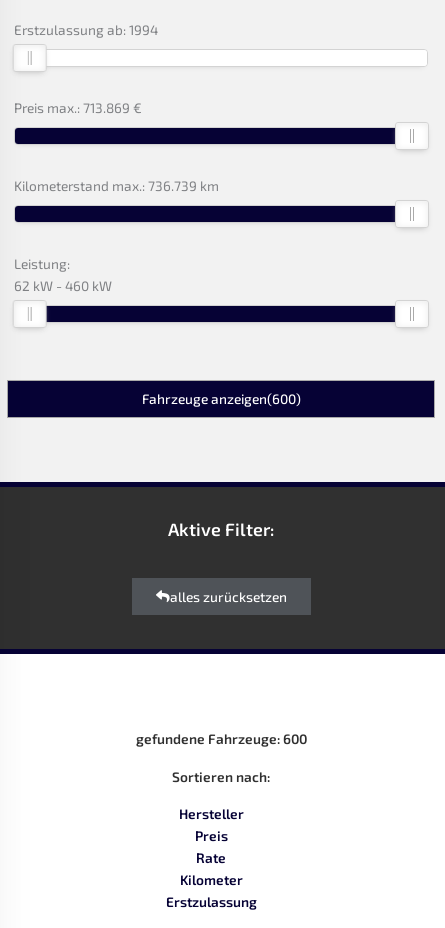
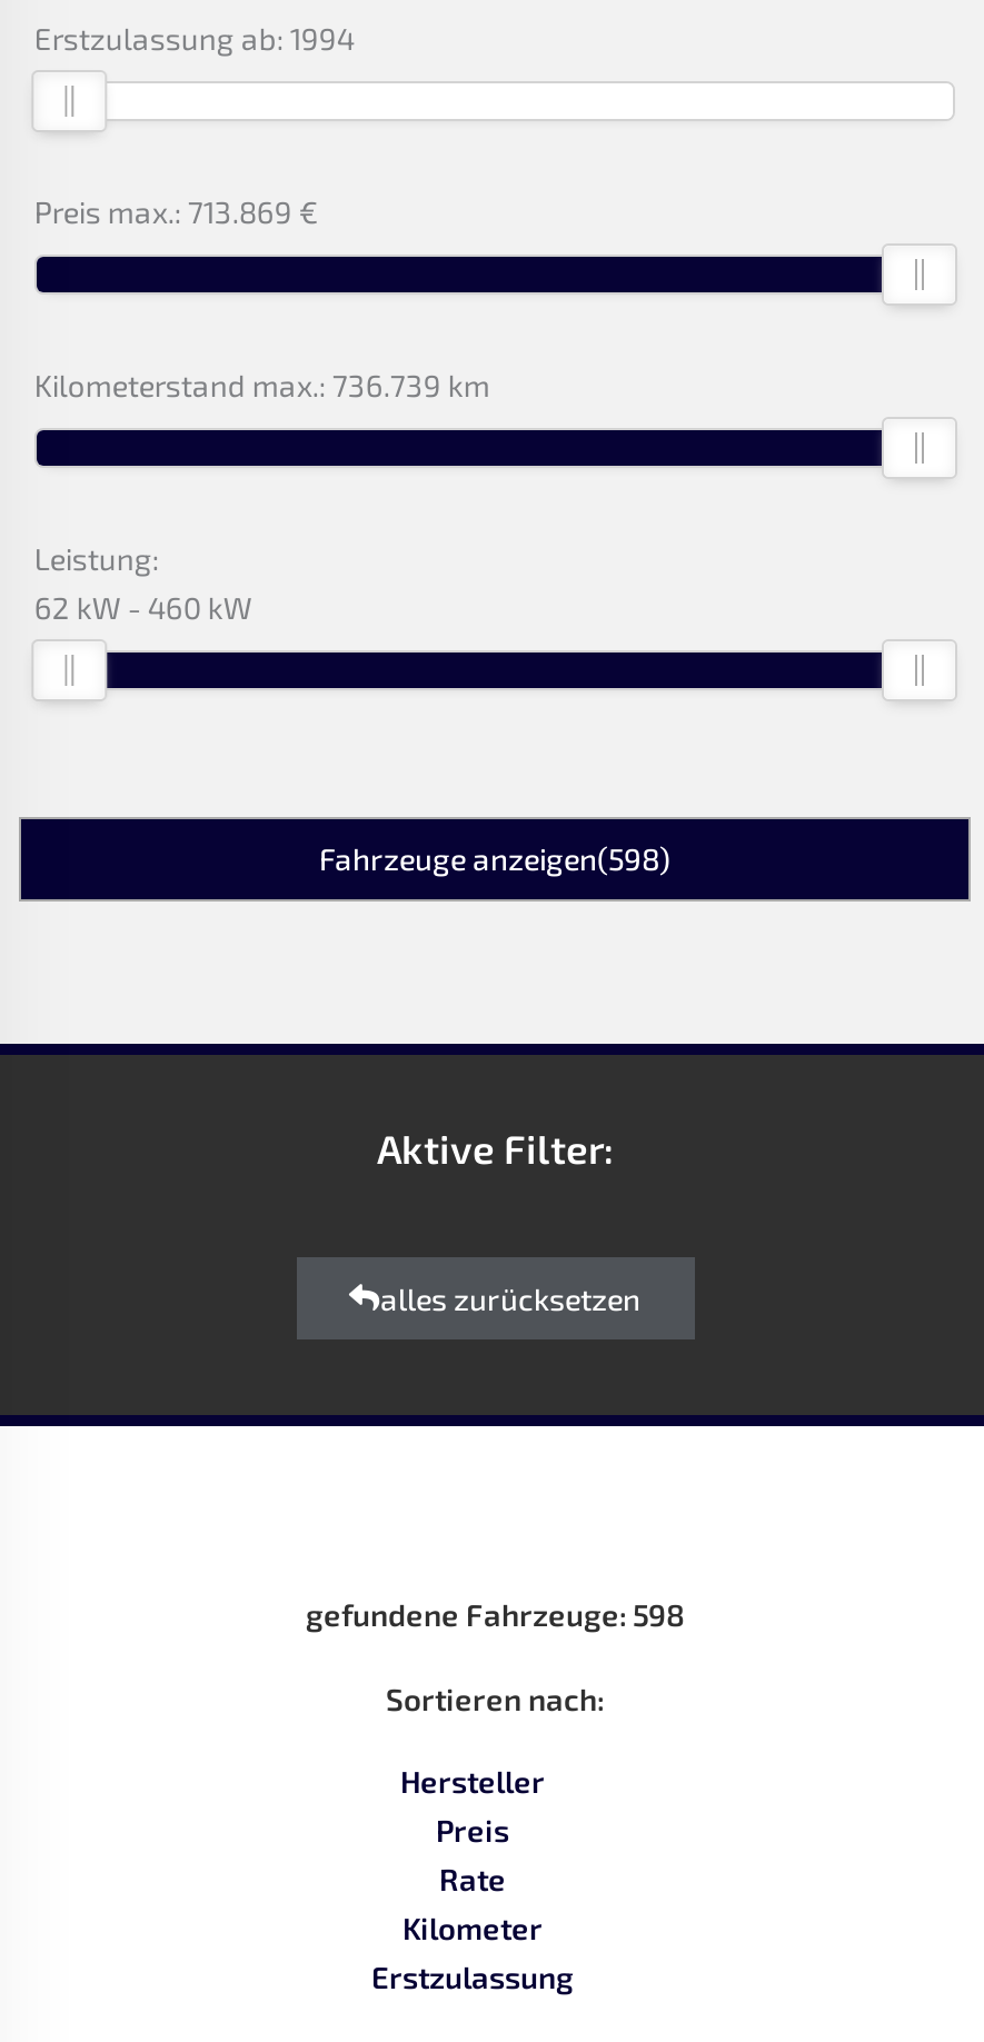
- Fahrzeuge anzeigen(600)
+ Fahrzeuge anzeigen(598)

- gefundene Fahrzeuge: 600
+ gefundene Fahrzeuge: 598
